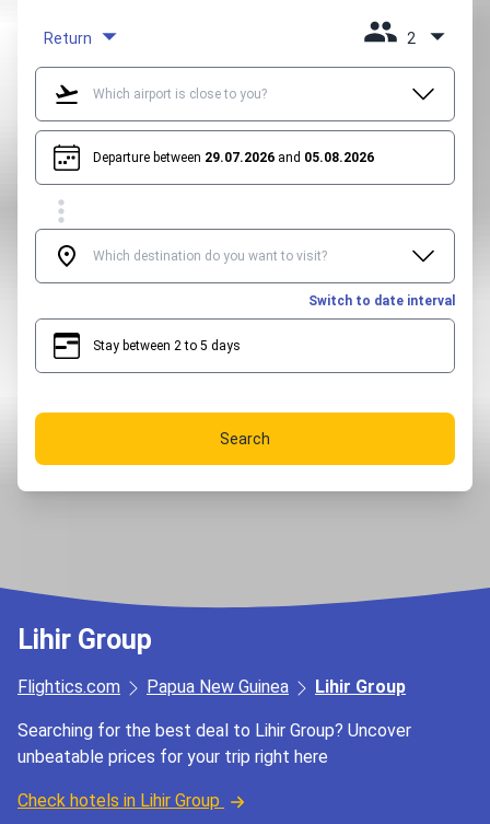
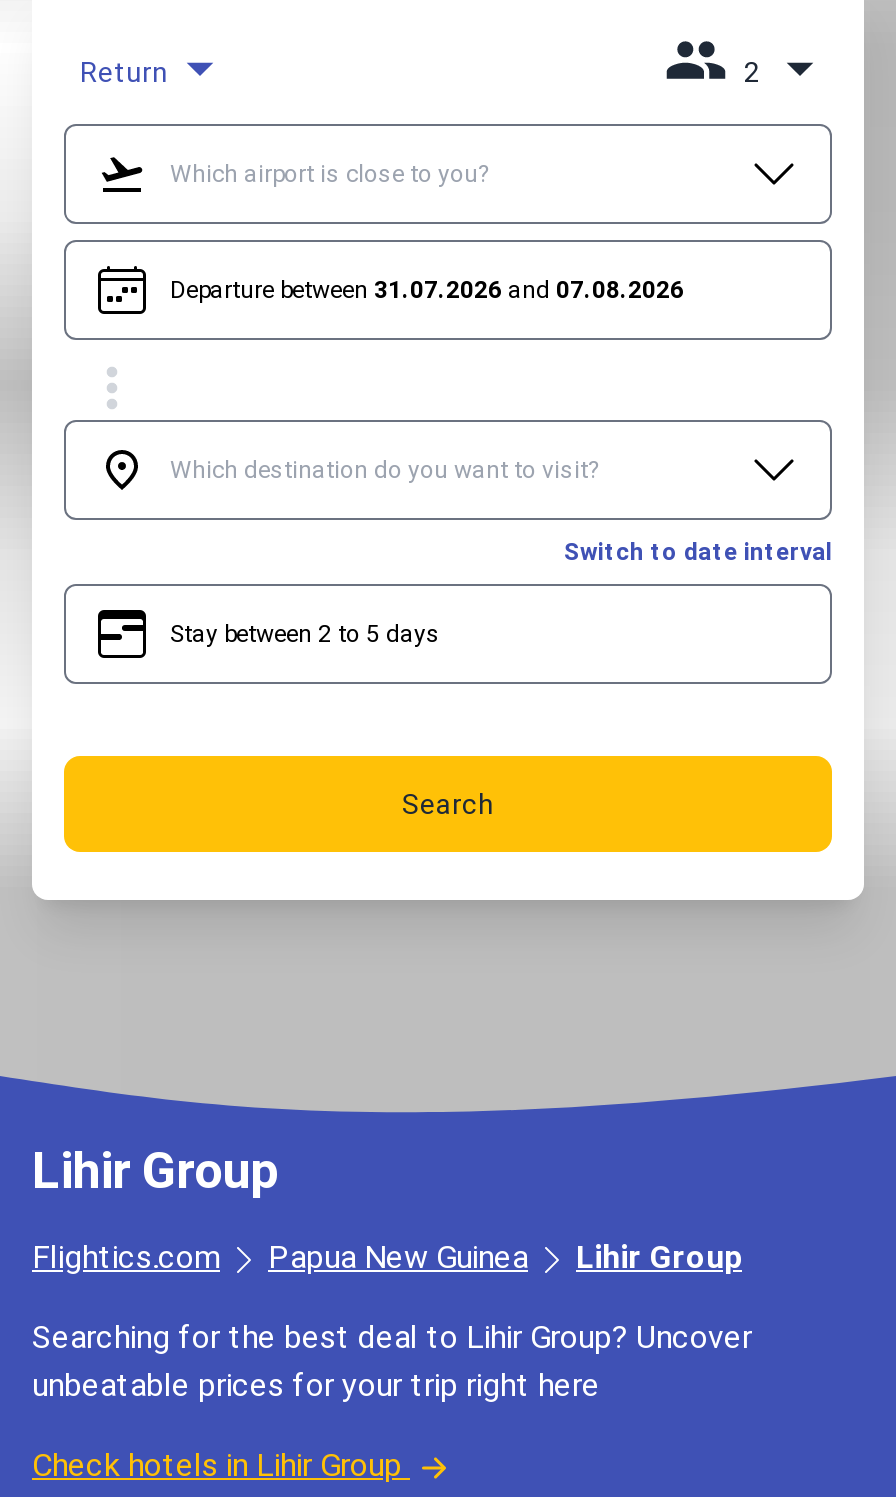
- Departure between 29.07.2026 and 05.08.2026
+ Departure between 31.07.2026 and 07.08.2026
